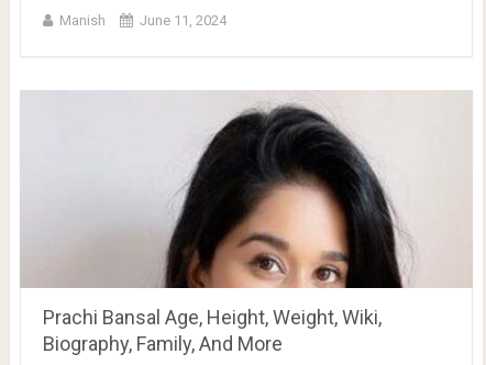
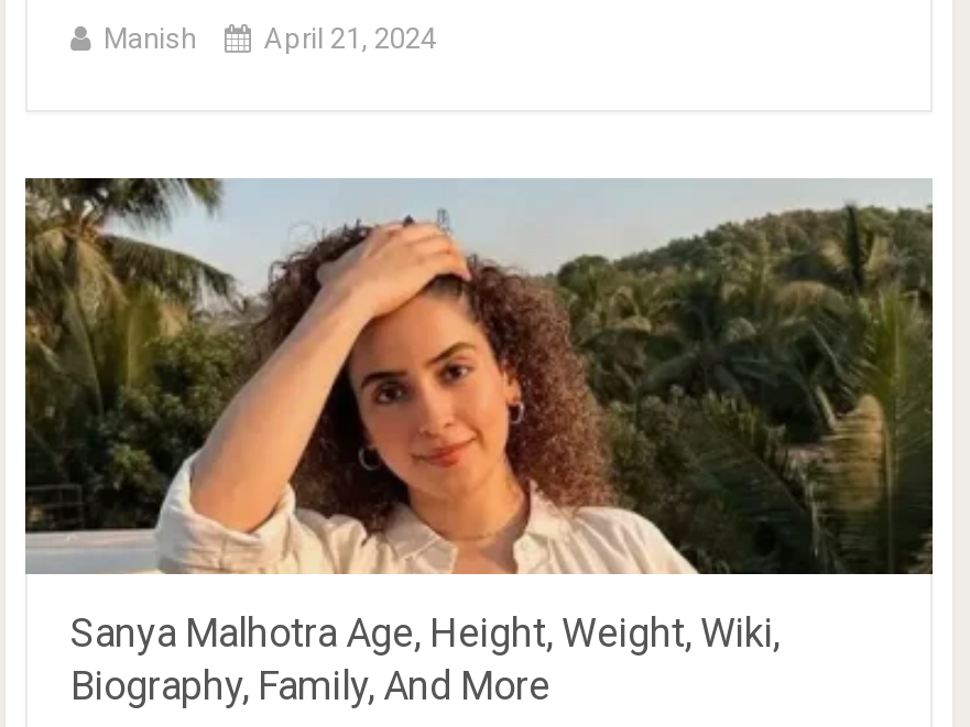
- June 11, 2024
+ April 21, 2024

- [image]
- Prachi Bansal Age, Height, Weight, Wiki,
+ [image]
+ Sanya Malhotra Age, Height, Weight, Wiki,
